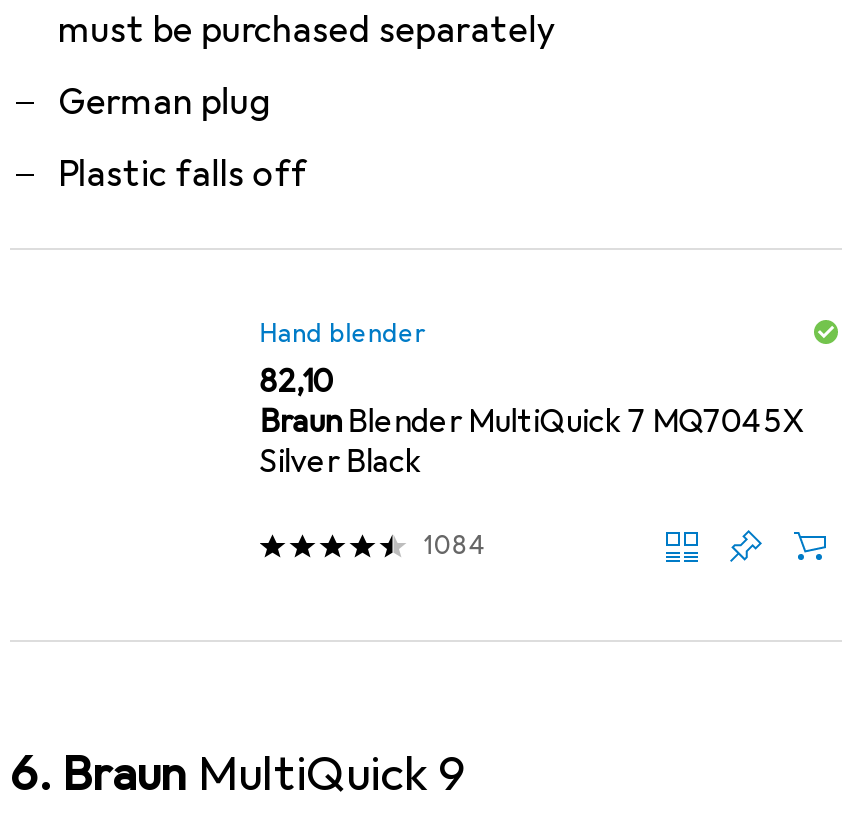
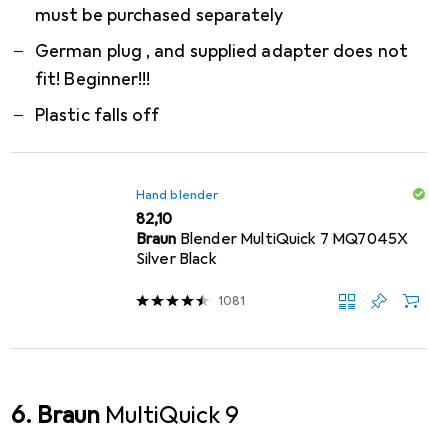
- German plug
+ German plug , and supplied adapter does not
+ fit! Beginner!!!

- 1084
+ 1081
